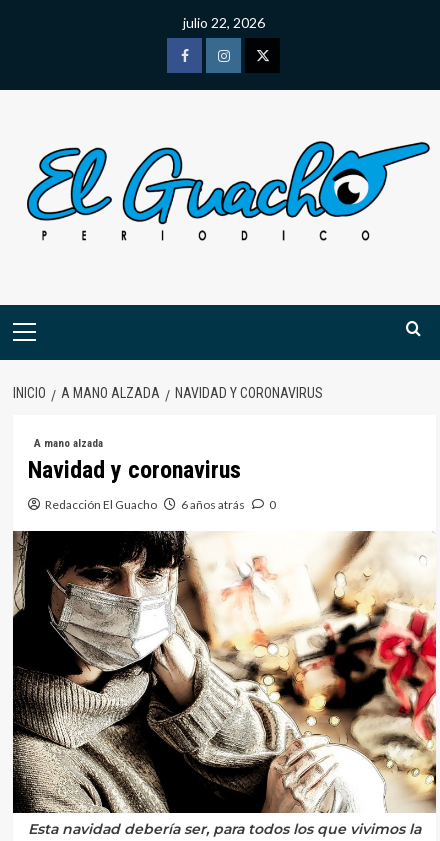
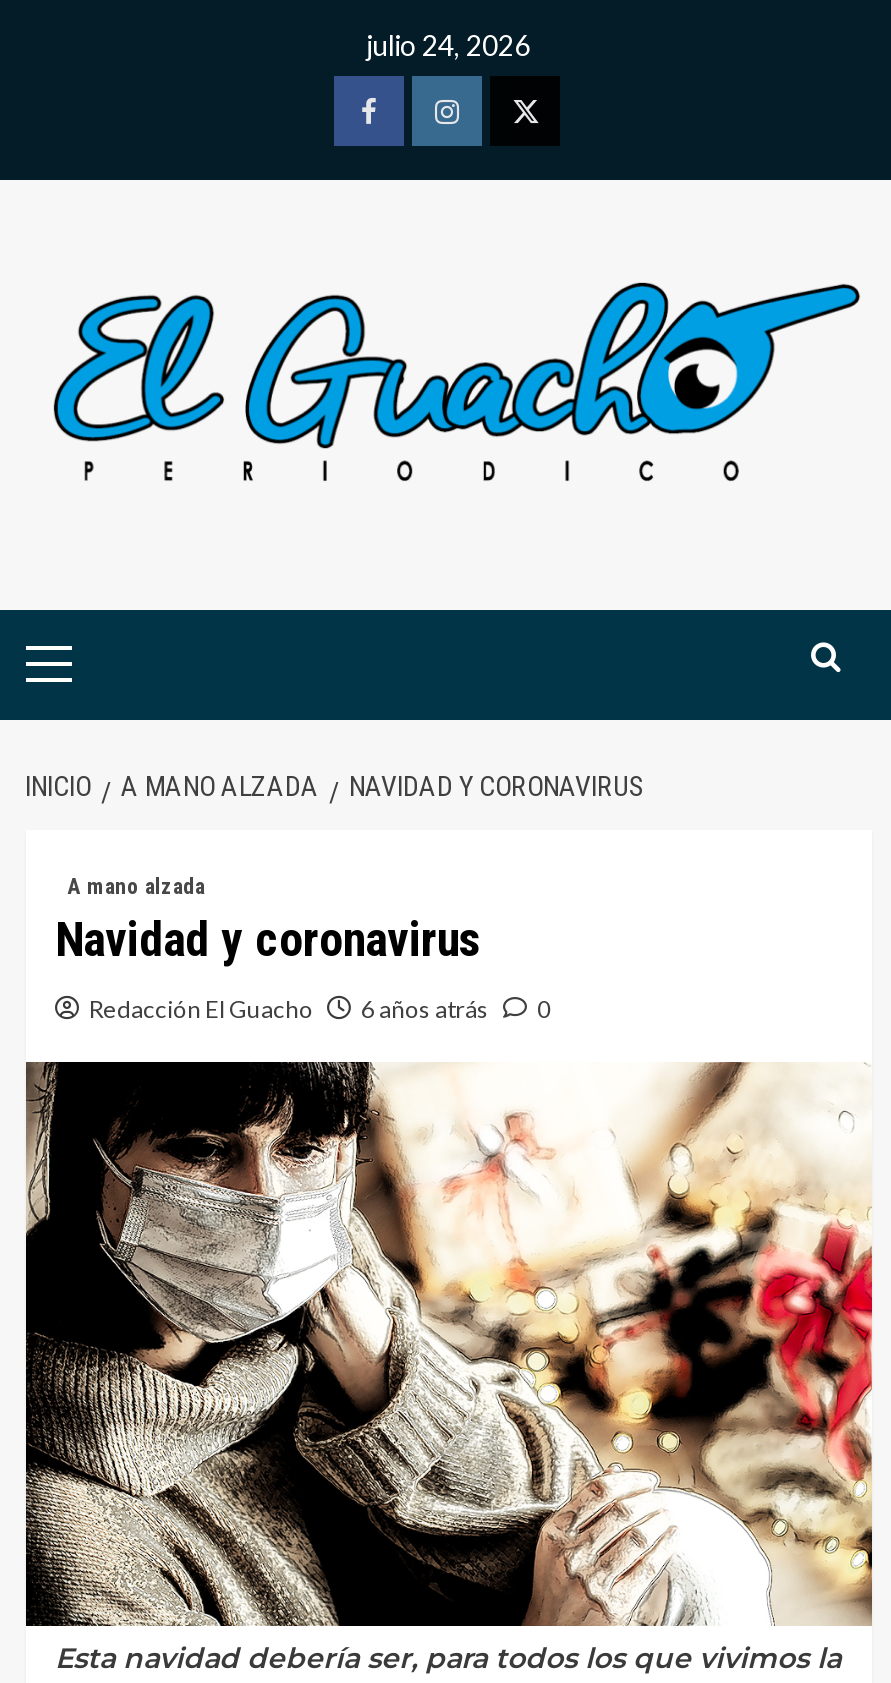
- julio 22, 2026
+ julio 24, 2026
